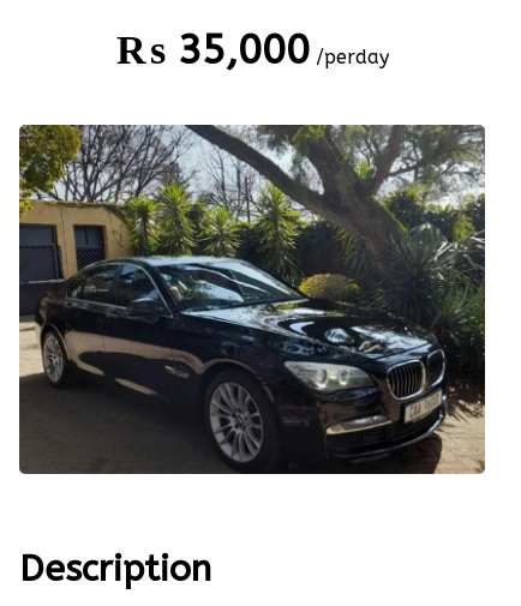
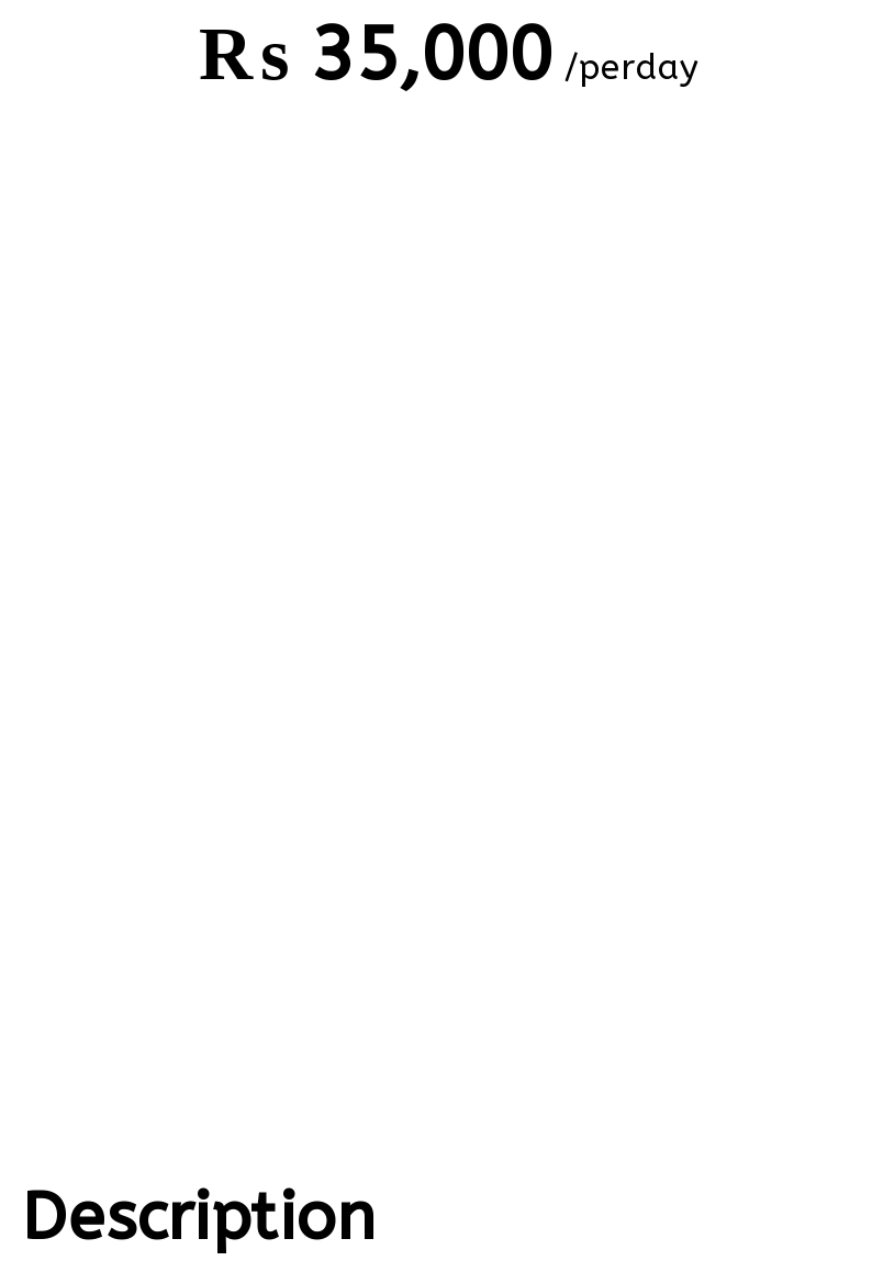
- [image]
